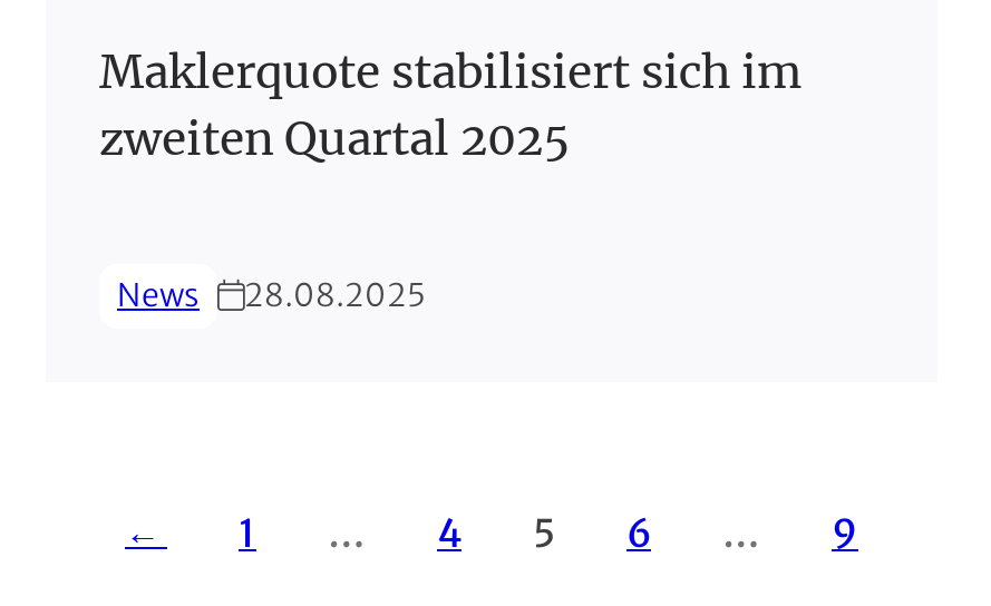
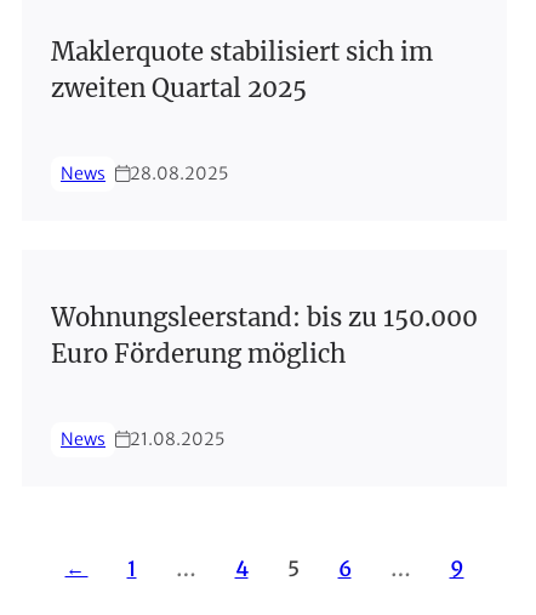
+ Wohnungsleerstand: bis zu 150.000
+ Euro Förderung möglich
+ News
+ 21.08.2025
